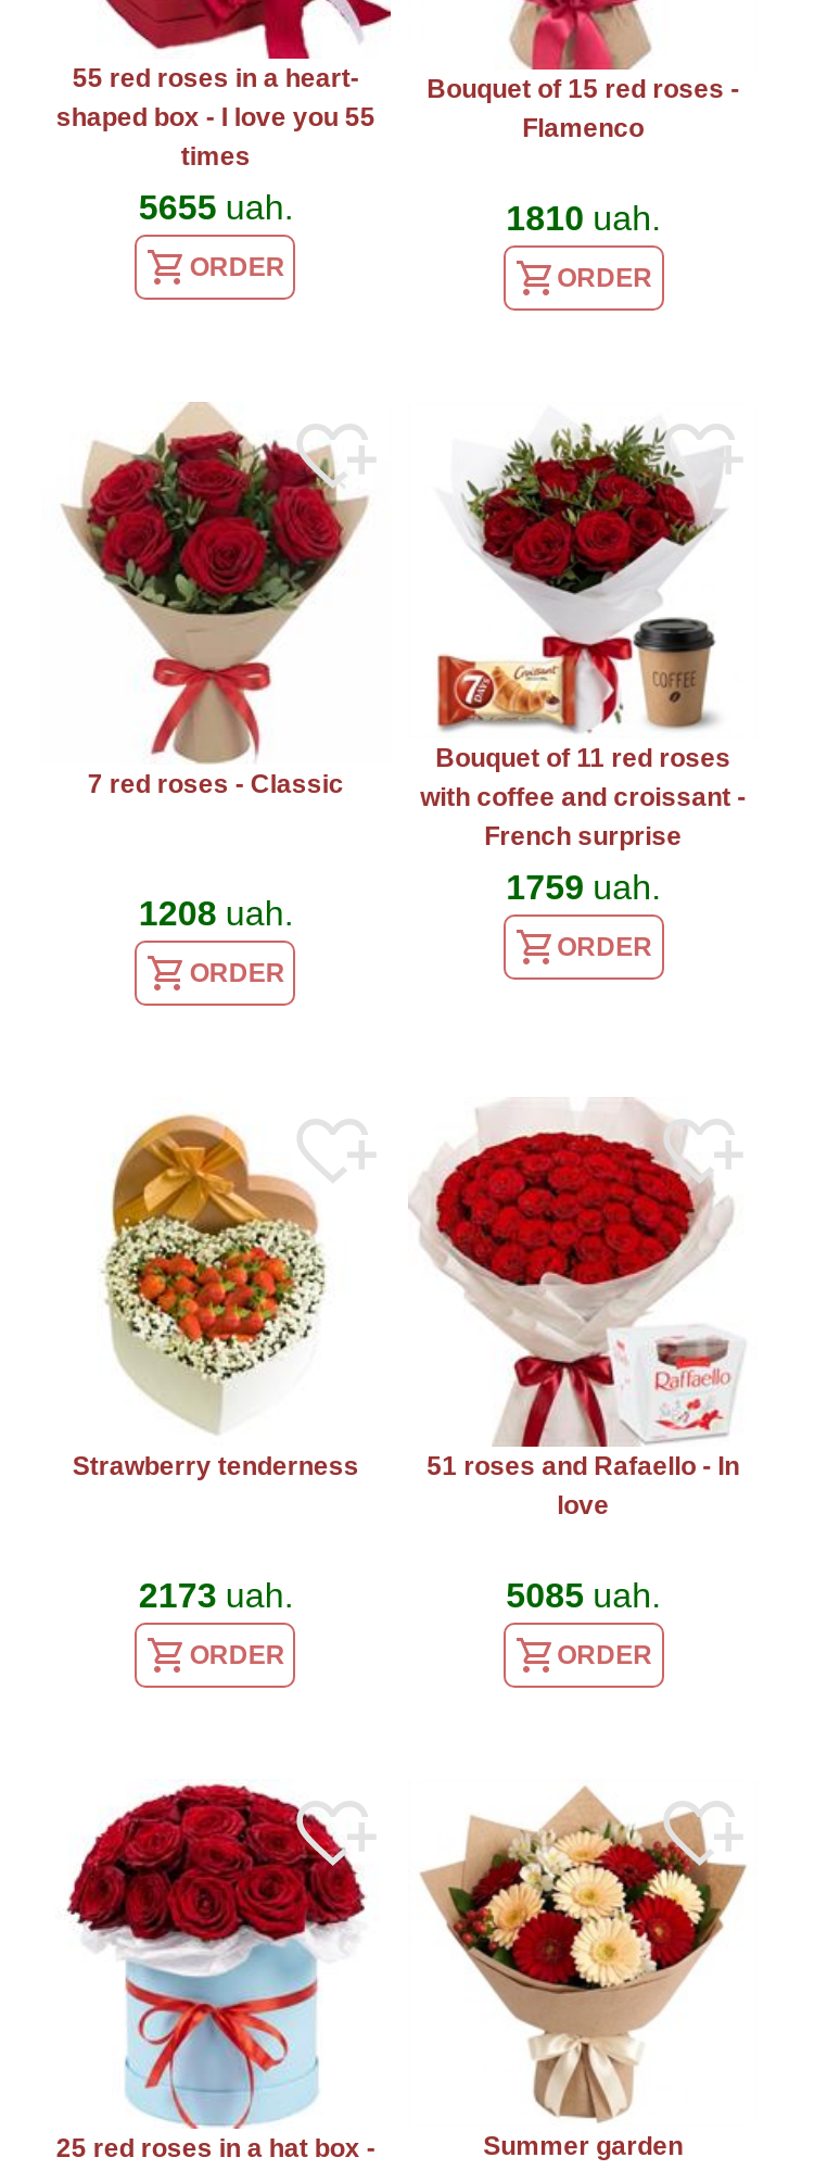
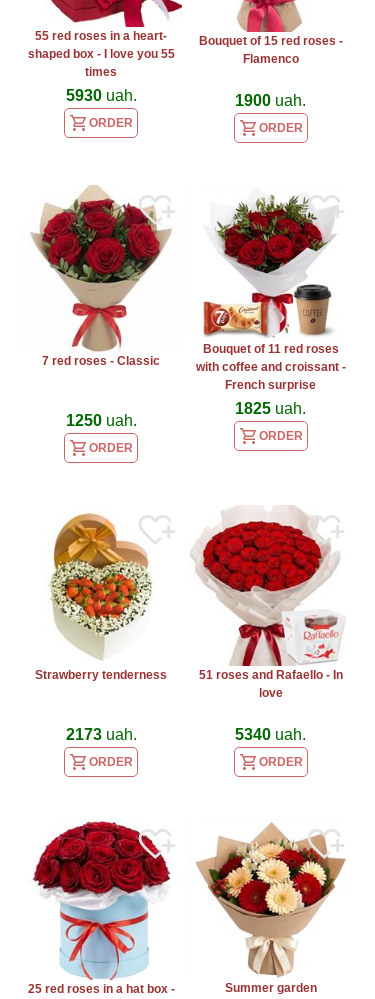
- 5655 uah.
+ 5930 uah.

- 1810 uah.
+ 1900 uah.

- 1759 uah.
+ 1825 uah.

- 1208 uah.
+ 1250 uah.

- 5085 uah.
+ 5340 uah.
